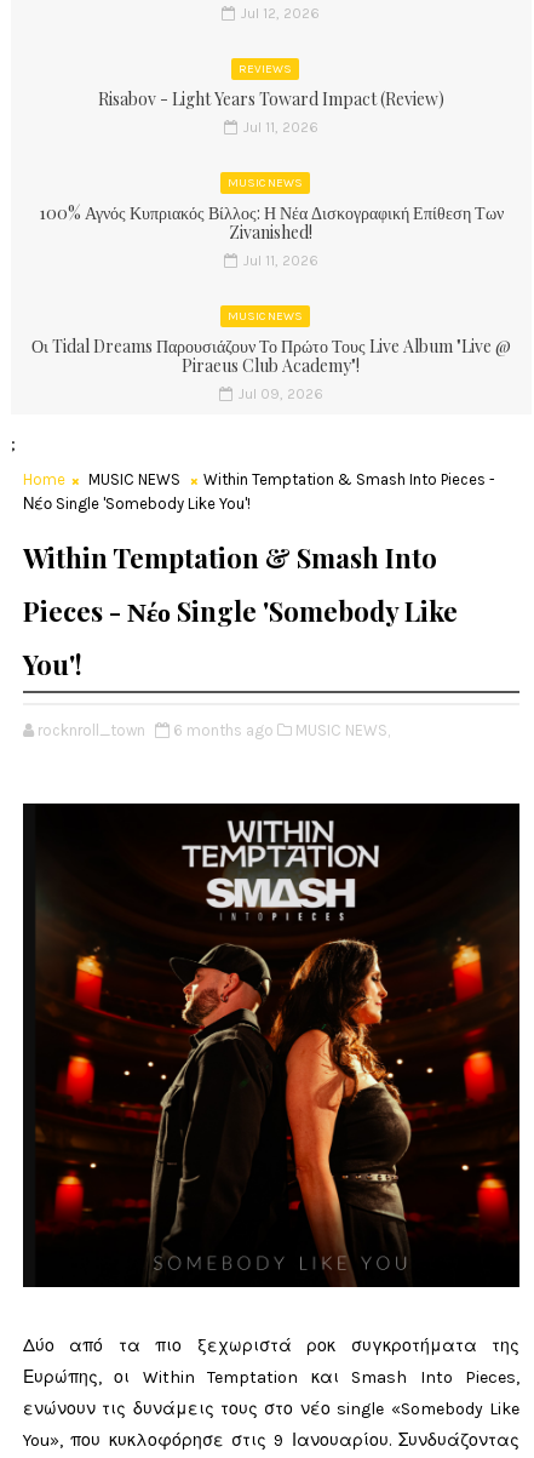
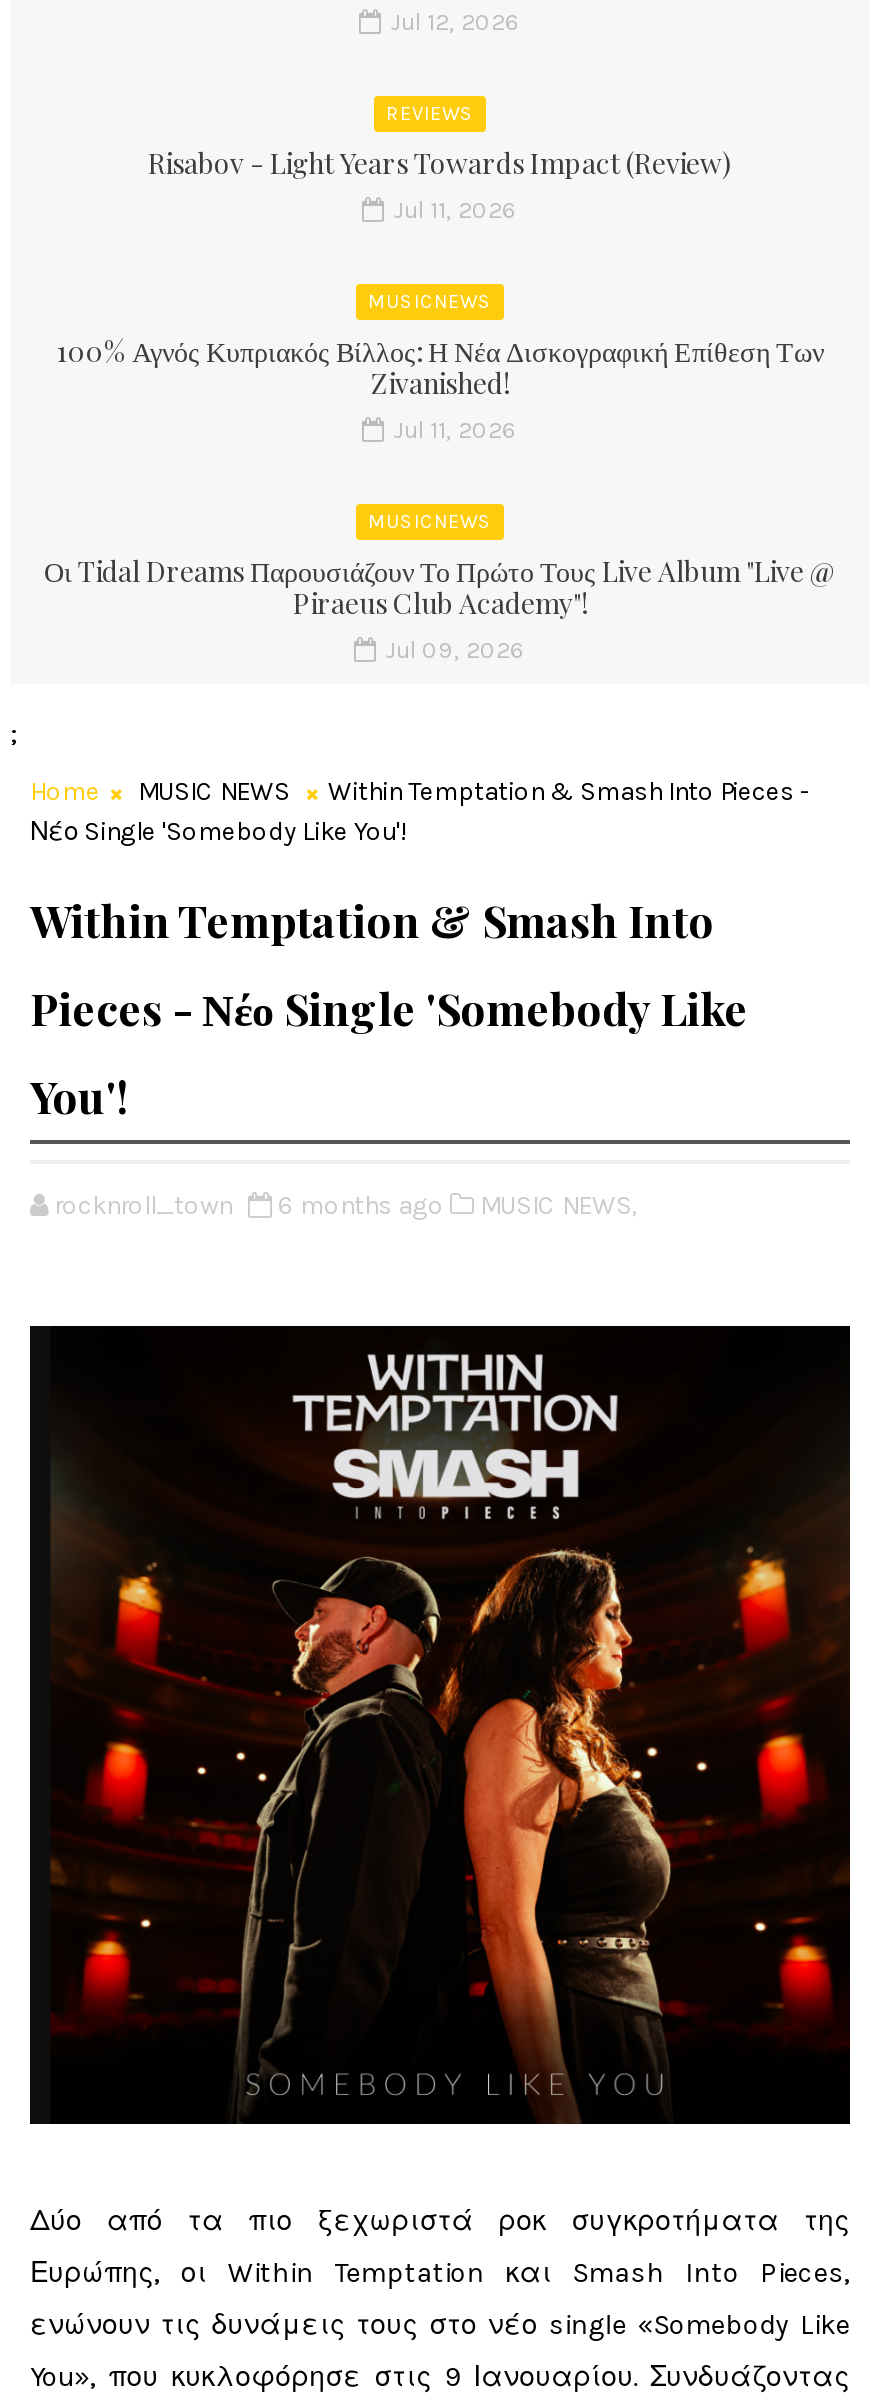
- Risabov - Light Years Toward Impact (Review)
+ Risabov - Light Years Towards Impact (Review)
